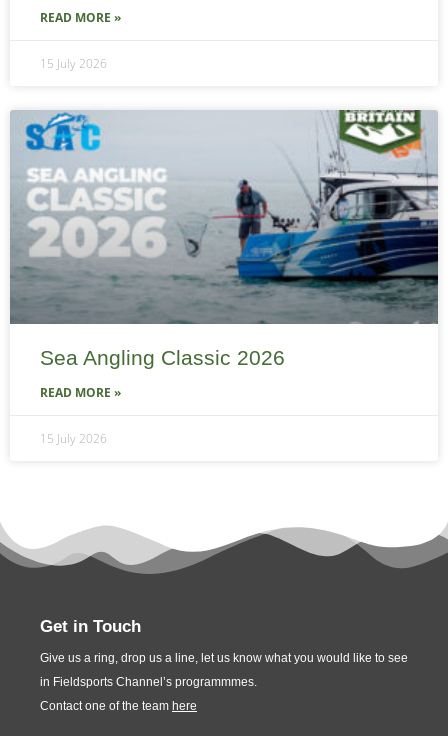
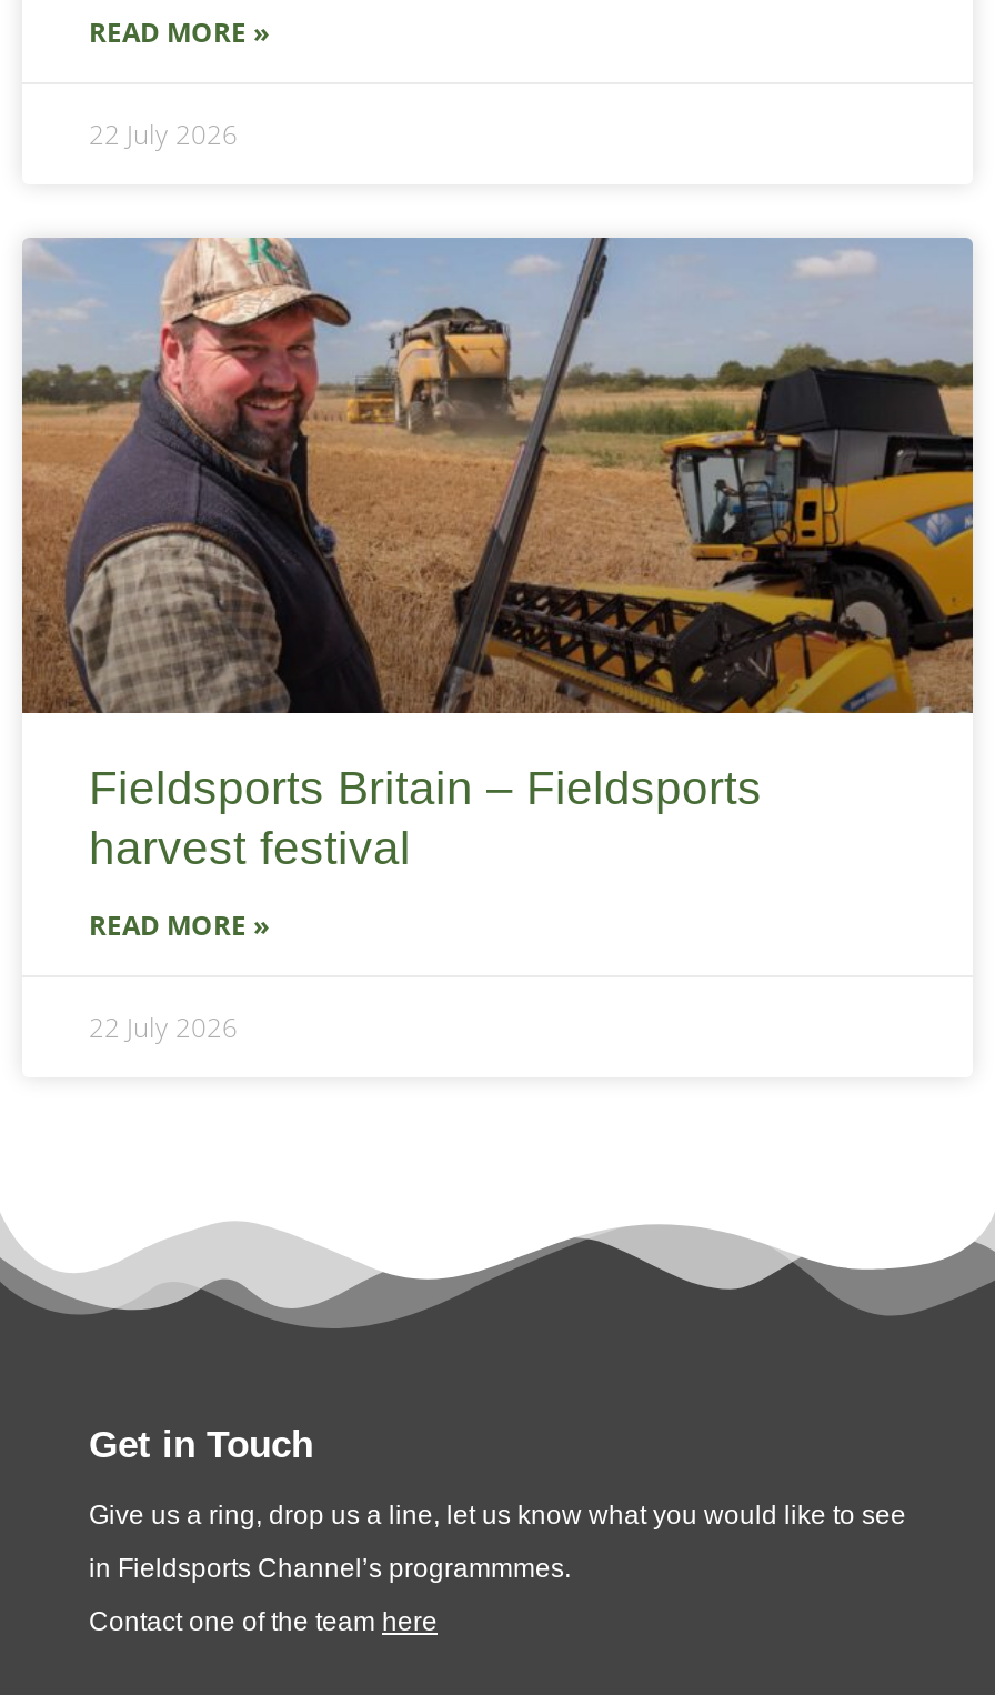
- 15 July 2026
+ 22 July 2026

- [image]
- Sea Angling Classic 2026
+ [image]
+ Fieldsports Britain – Fieldsports
+ harvest festival

- 15 July 2026
+ 22 July 2026
